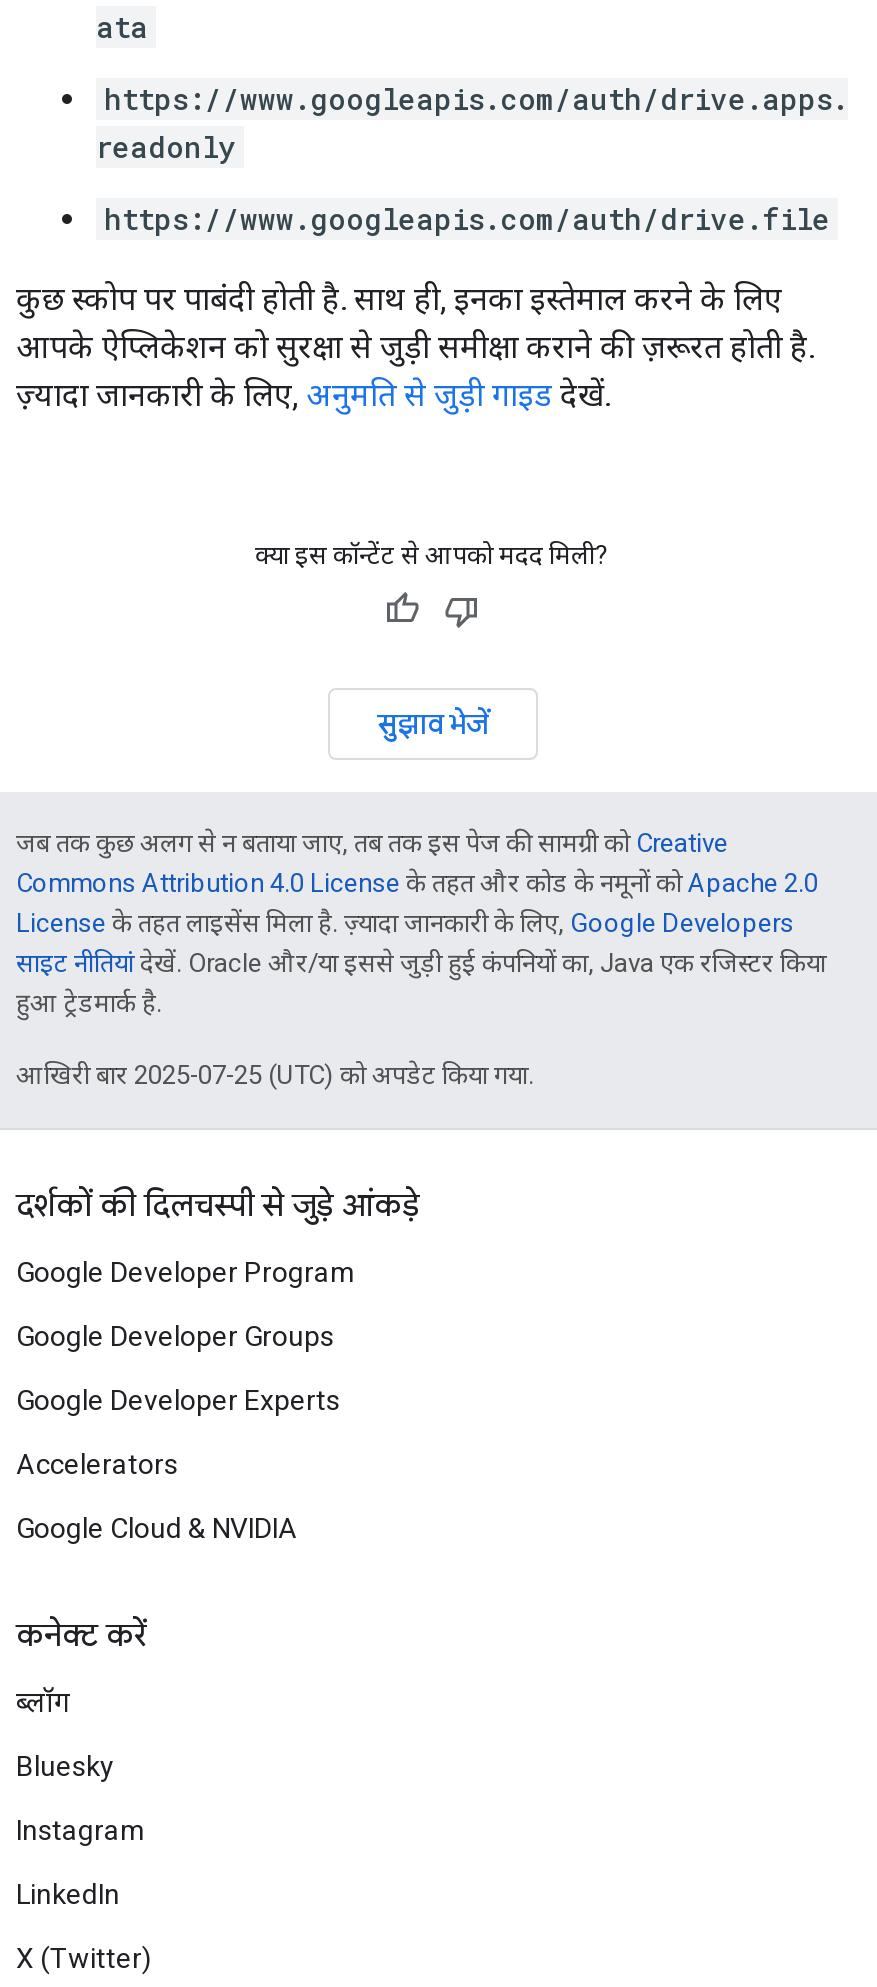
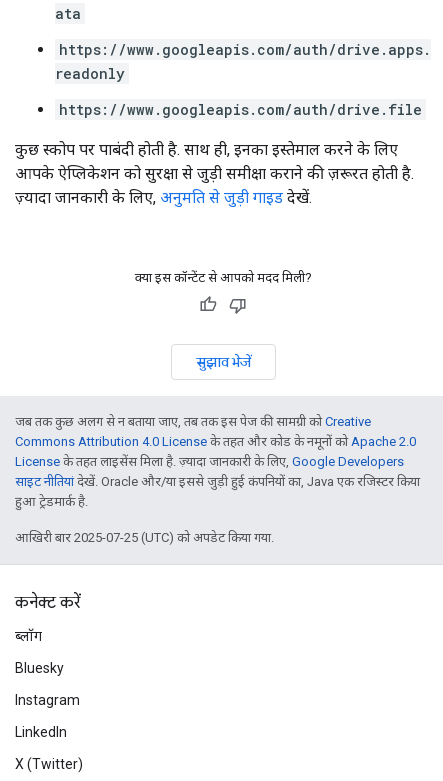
- दर्शकों की दिलचस्पी से जुड़े आंकड़े
- Google Developer Program
- Google Developer Groups
- Google Developer Experts
- Accelerators
- Google Cloud & NVIDIA
